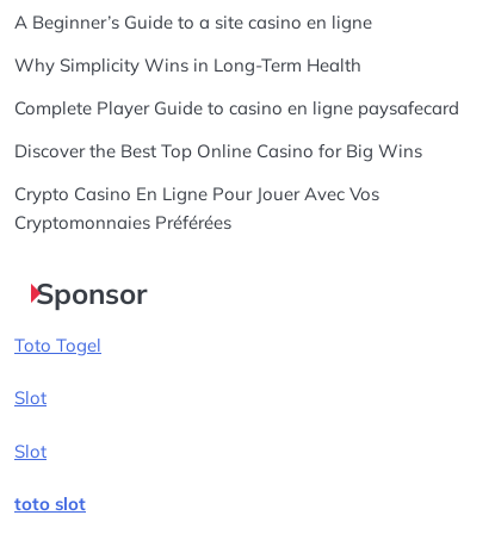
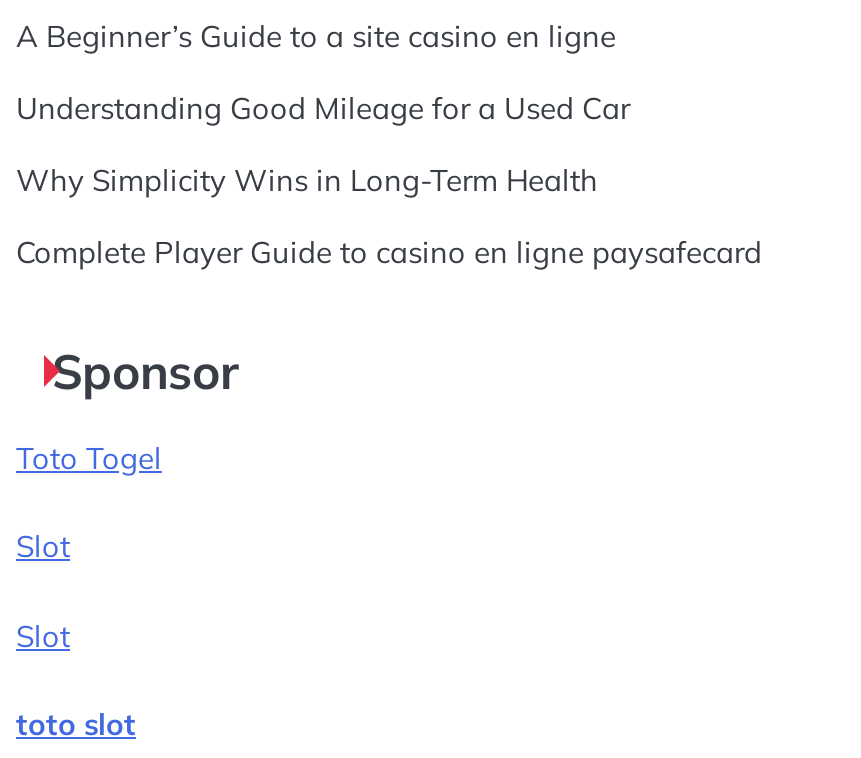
+ Understanding Good Mileage for a Used Car

moved down: Why Simplicity Wins in Long-Term Health | Complete Player Guide to casino en ligne paysafecard

- Discover the Best Top Online Casino for Big Wins
- Crypto Casino En Ligne Pour Jouer Avec Vos
- Cryptomonnaies Préférées
